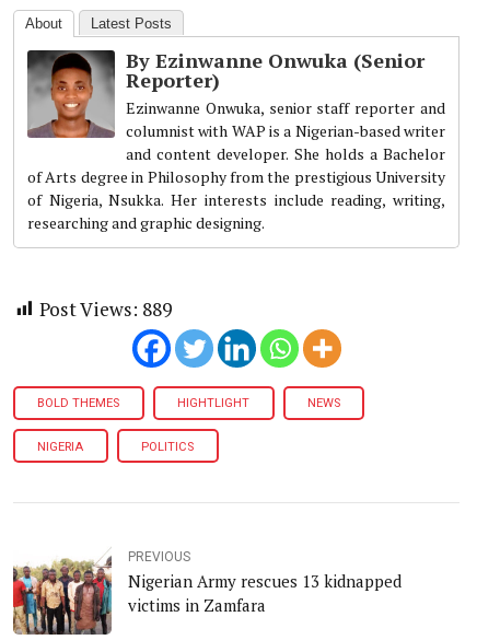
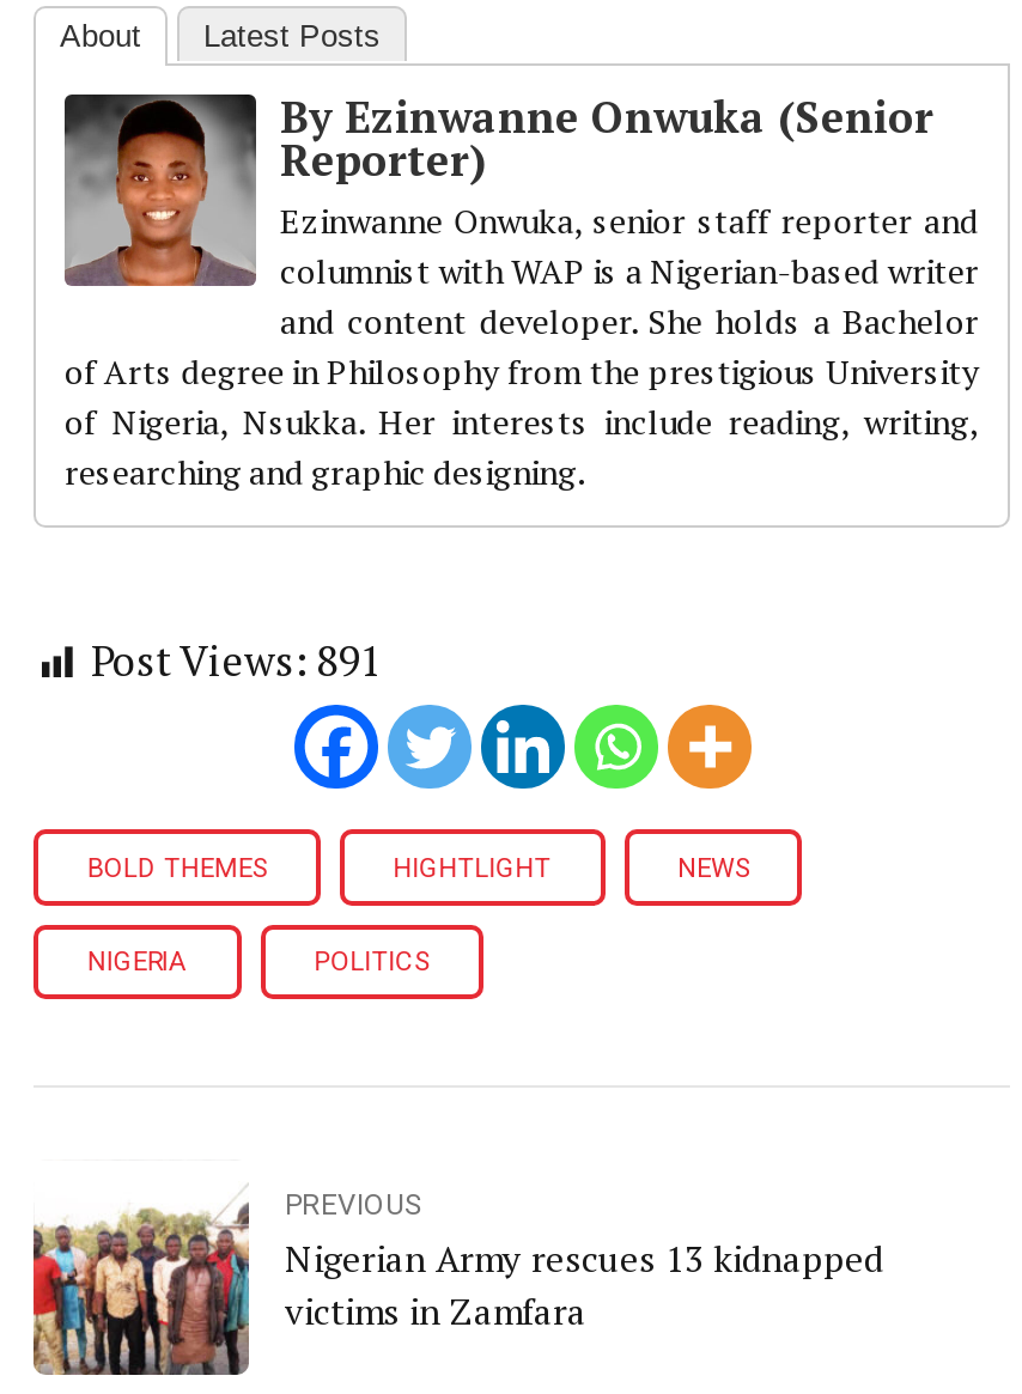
- Post Views: 889
+ Post Views: 891
